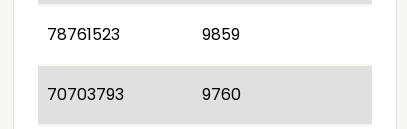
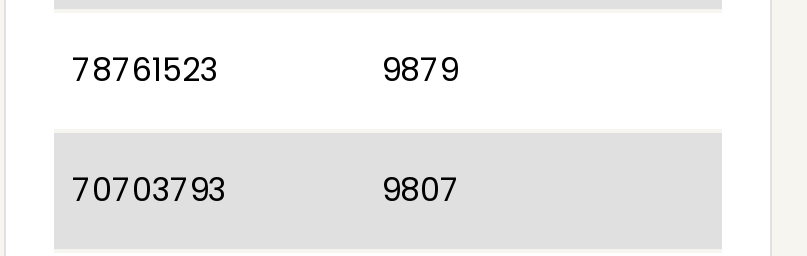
- 9859
+ 9879

- 9760
+ 9807
